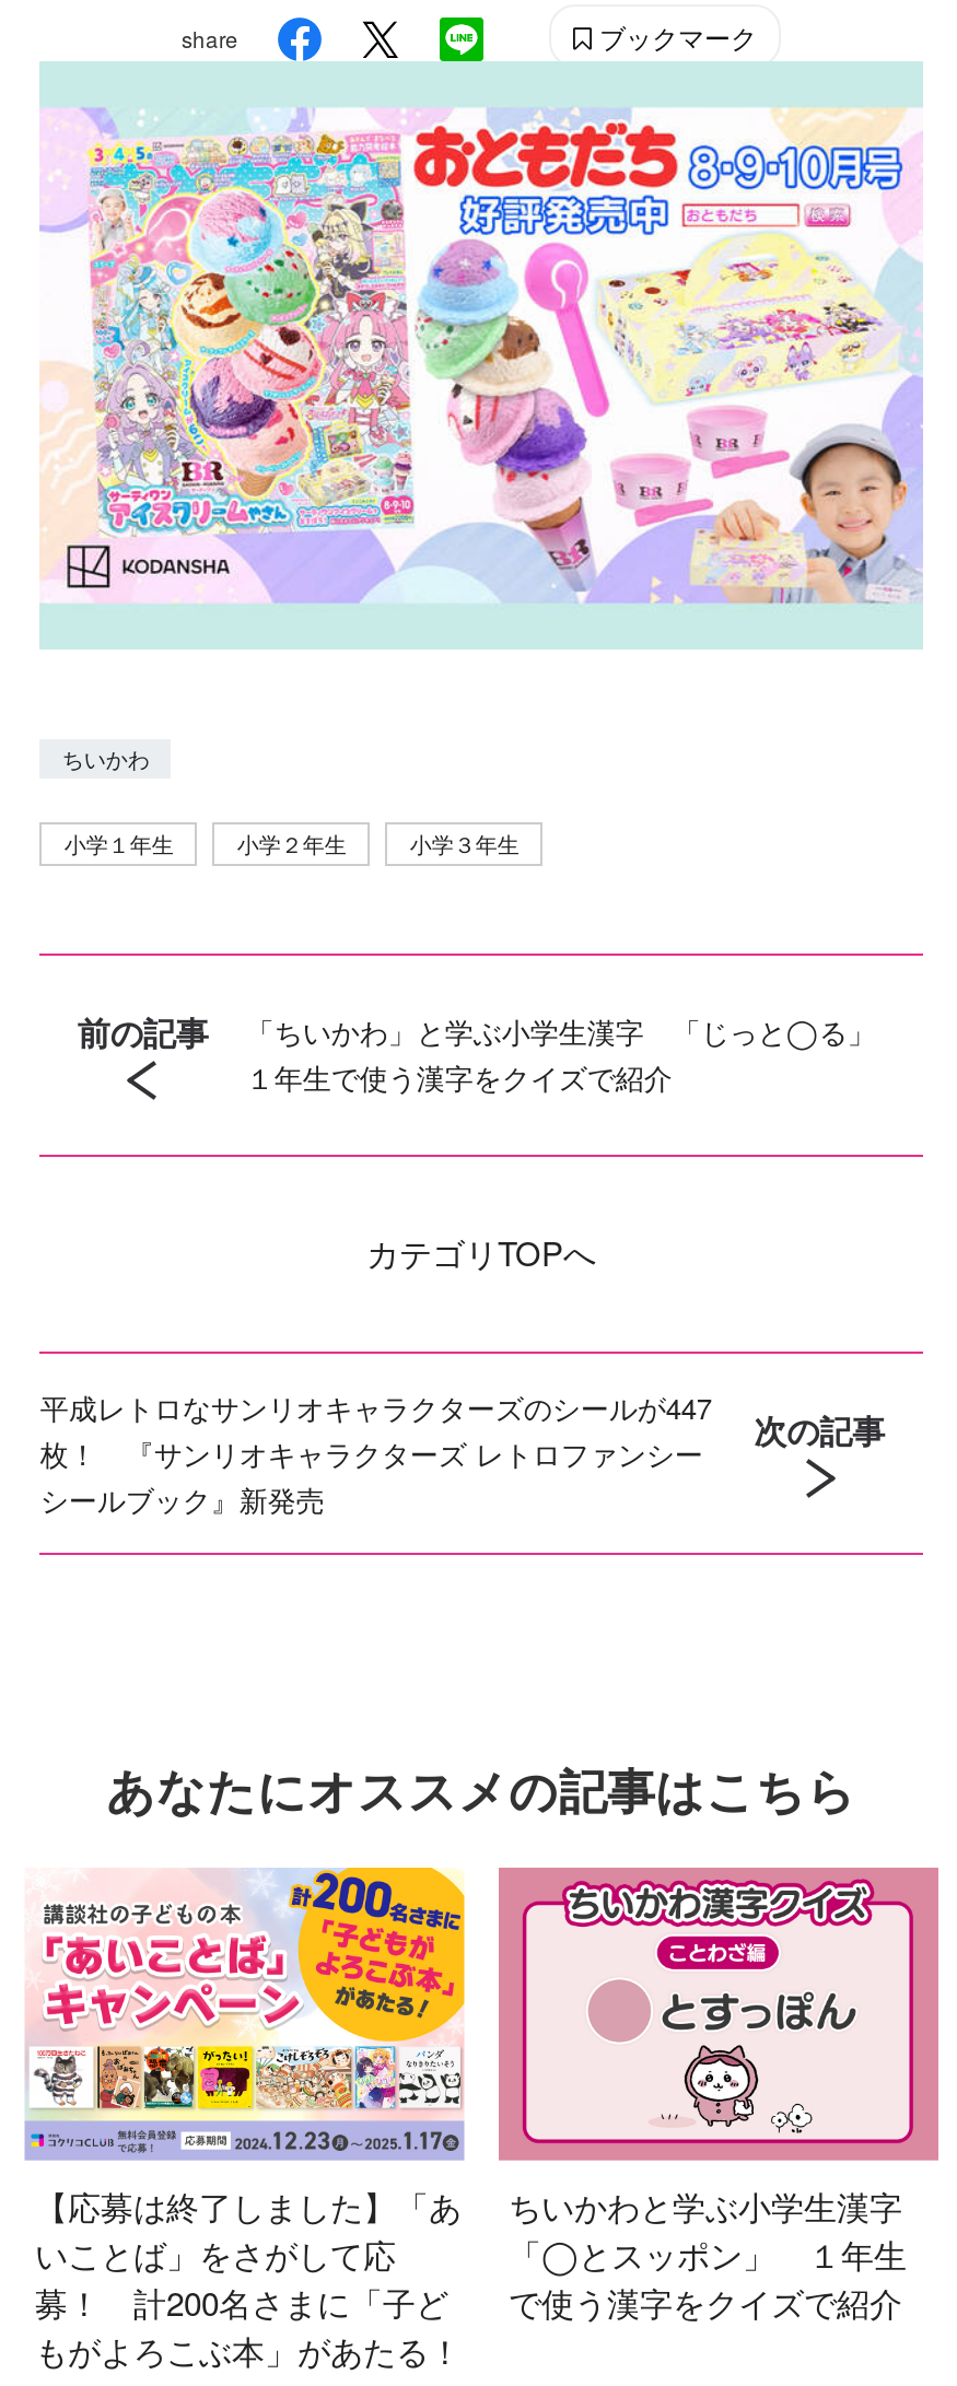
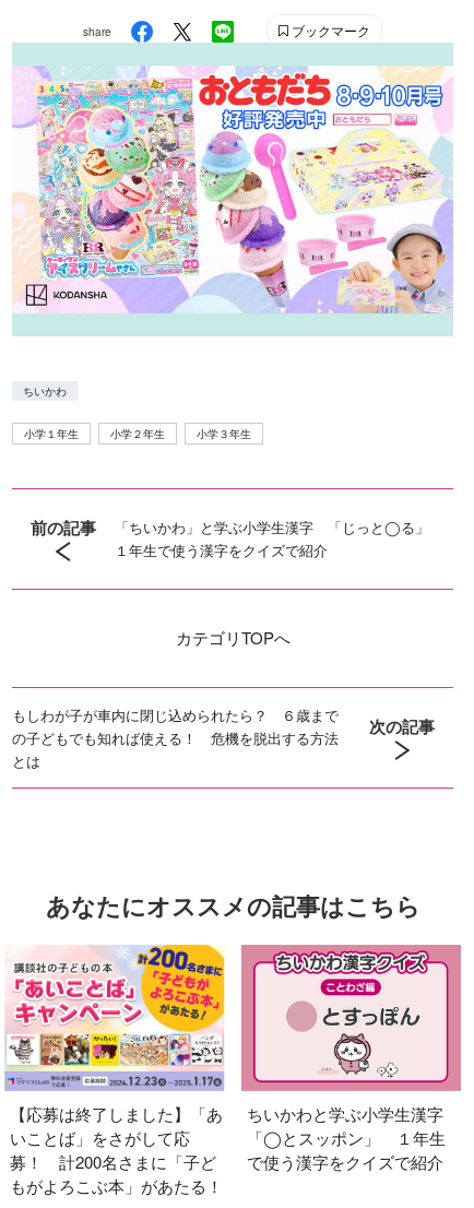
- 平成レトロなサンリオキャラクターズのシールが447
- 枚！ 『サンリオキャラクターズ レトロファンシー
- シールブック』新発売
+ もしわが子が車内に閉じ込められたら？ ６歳まで
+ の子どもでも知れば使える！ 危機を脱出する方法
+ とは
